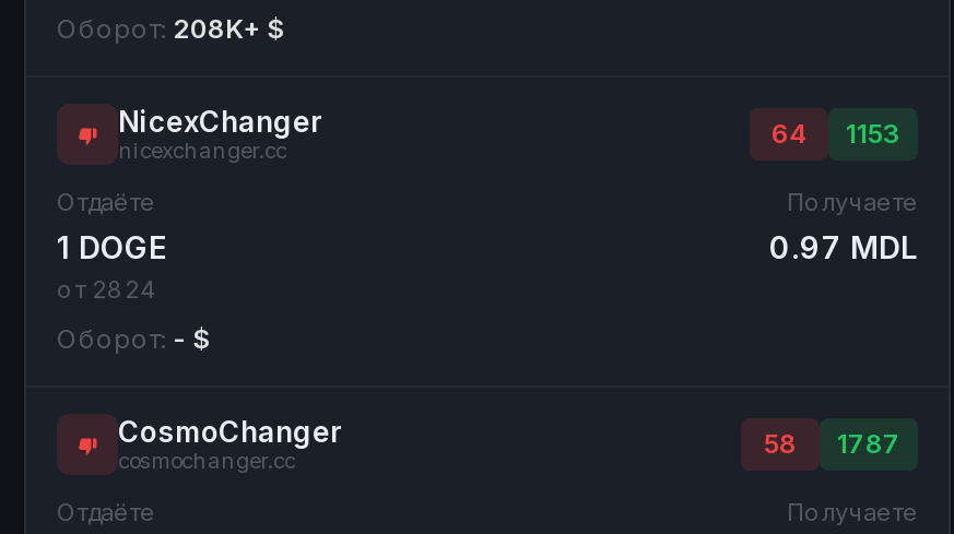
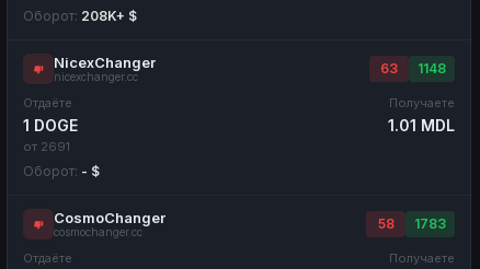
- 64
+ 63

- 1153
+ 1148

- 0.97 MDL
+ 1.01 MDL

- от 2824
+ от 2691

- 58 1787
+ 58 1783
